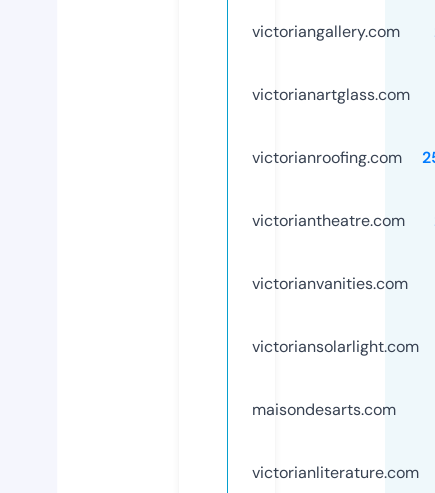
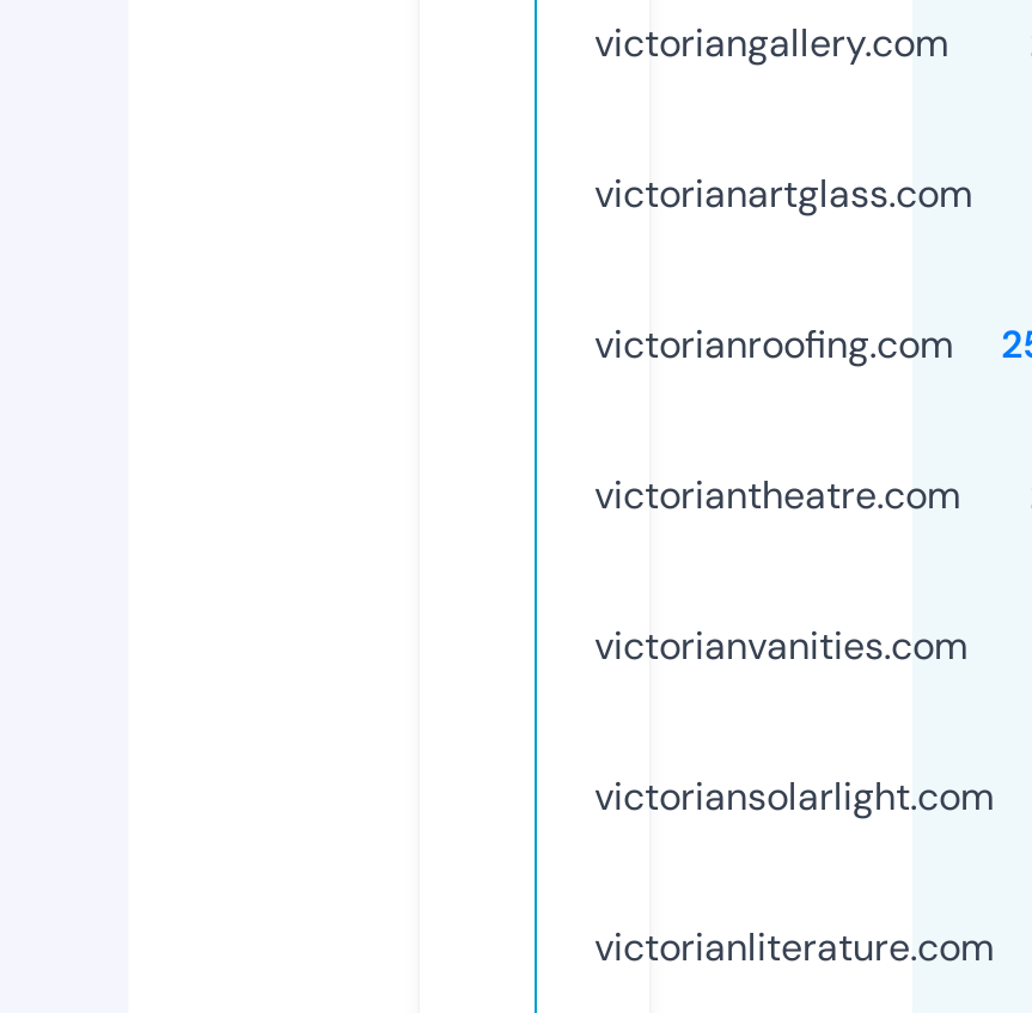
- maisondesarts.com
